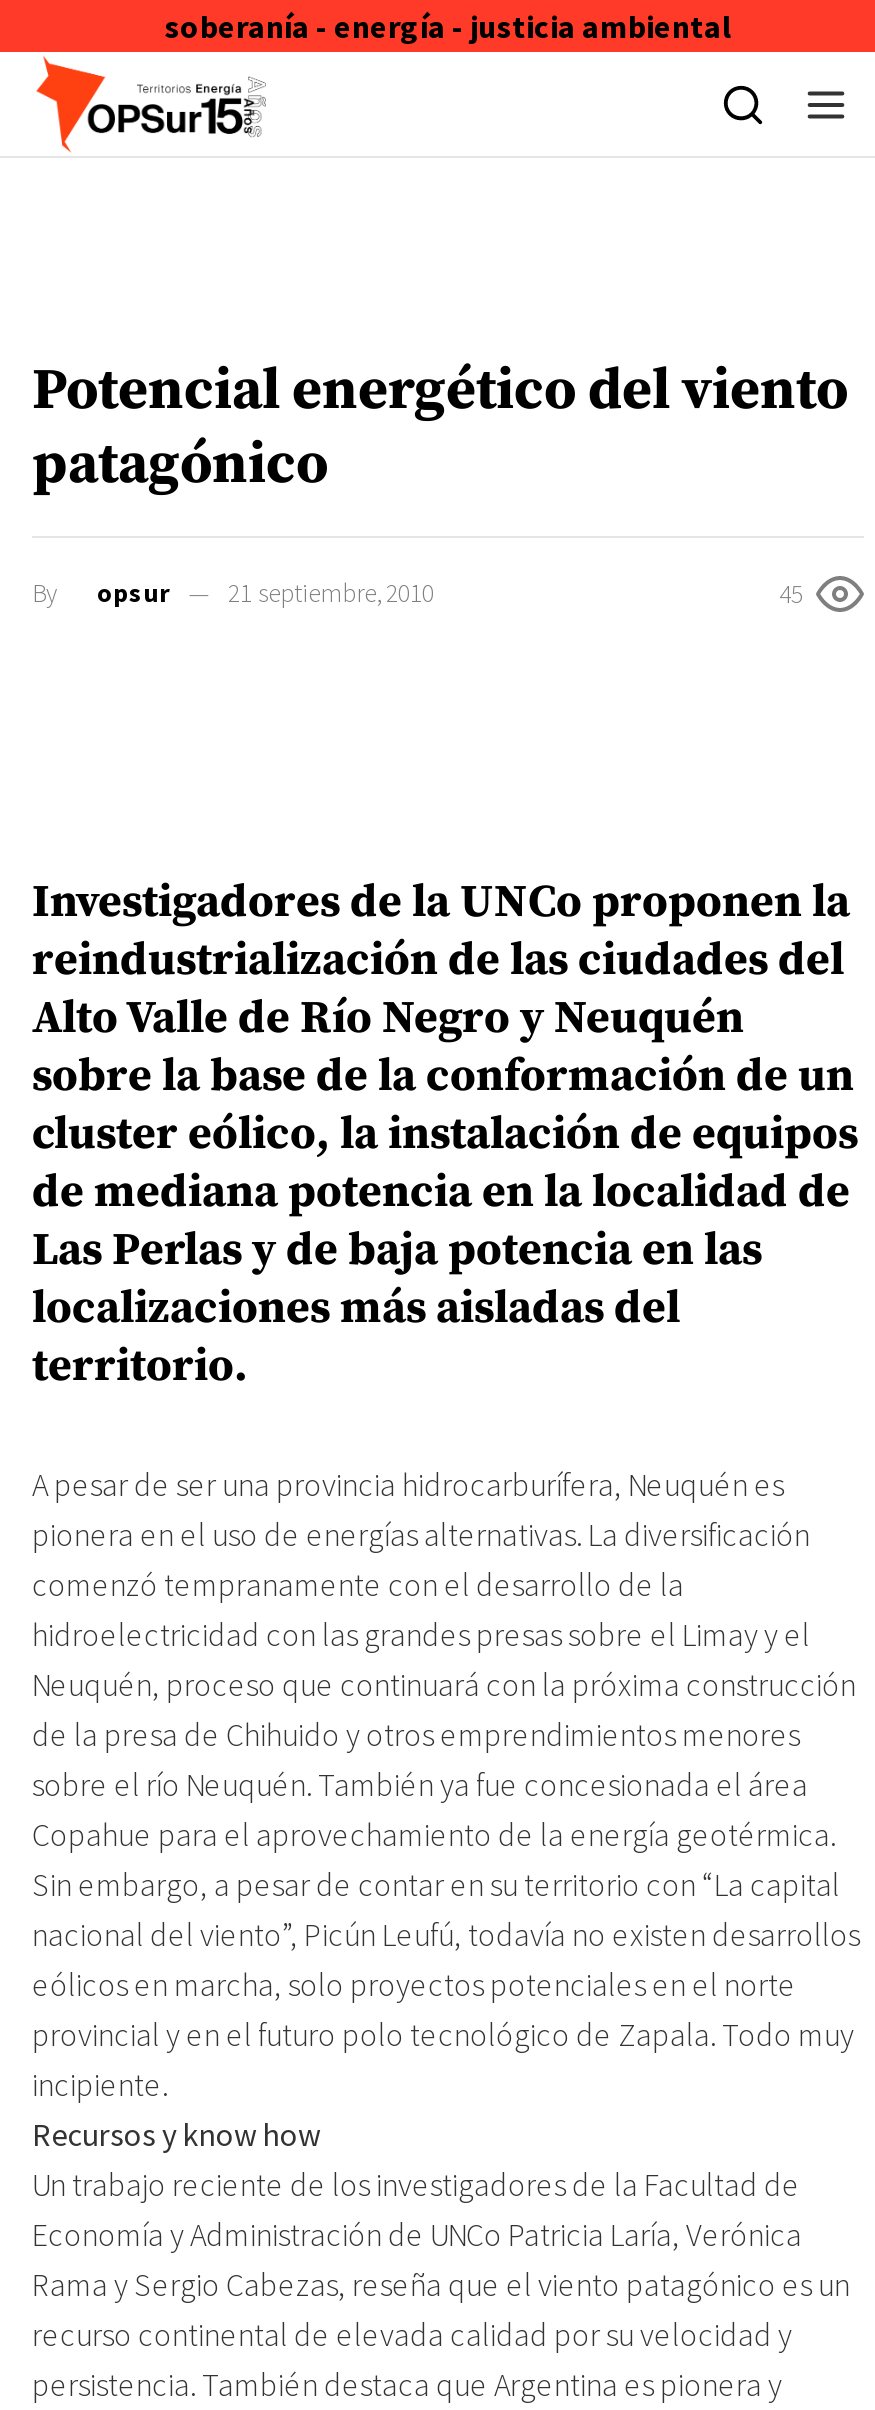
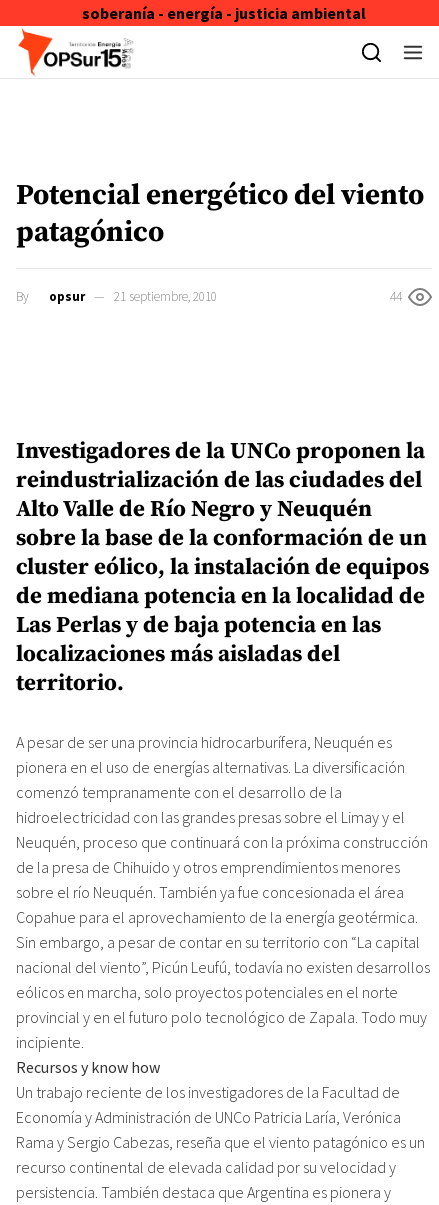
- 45
+ 44
